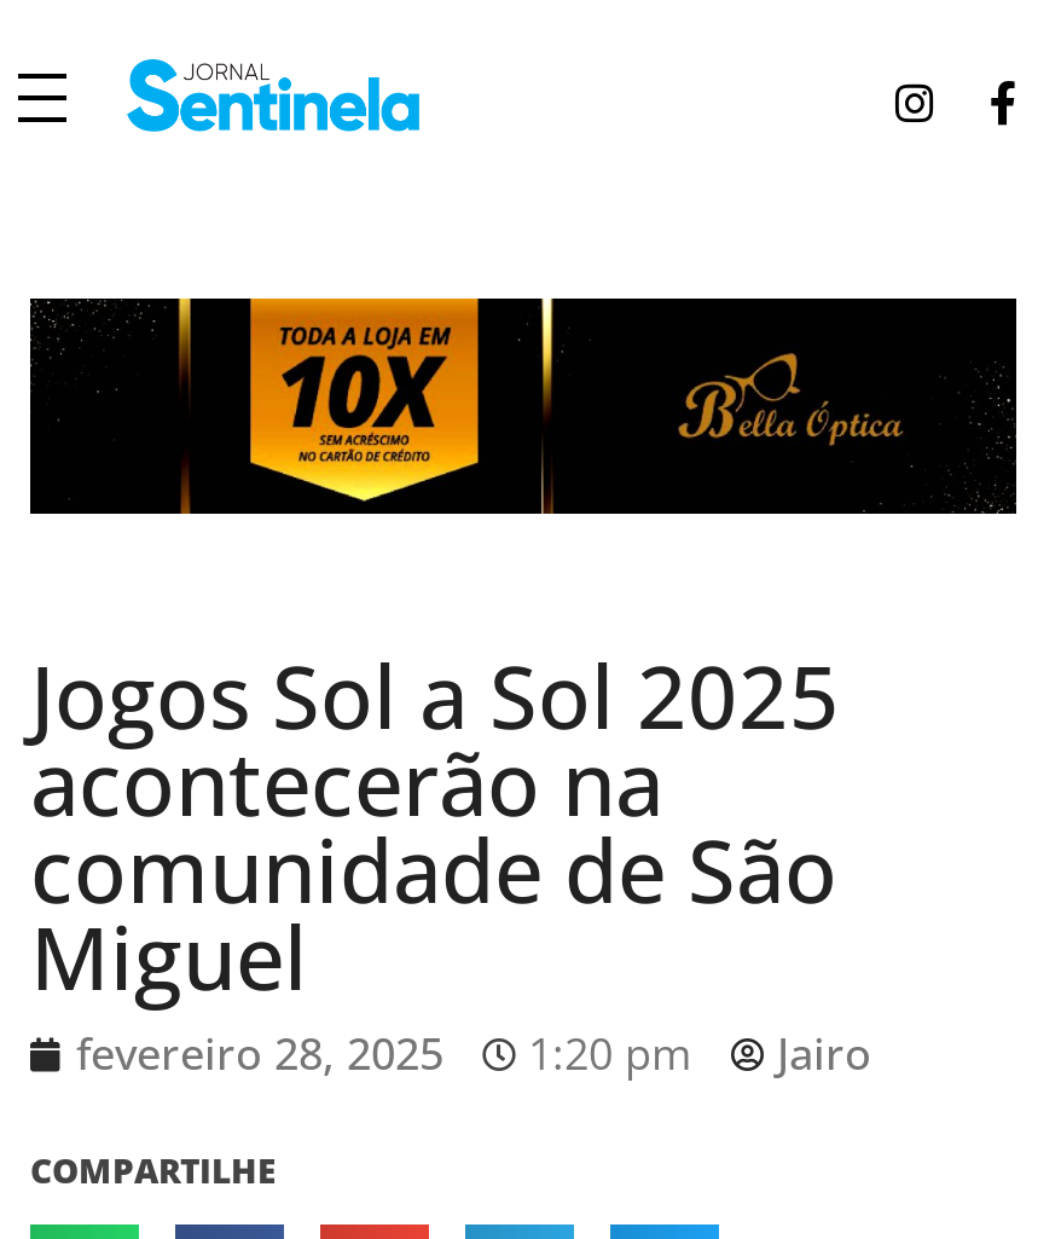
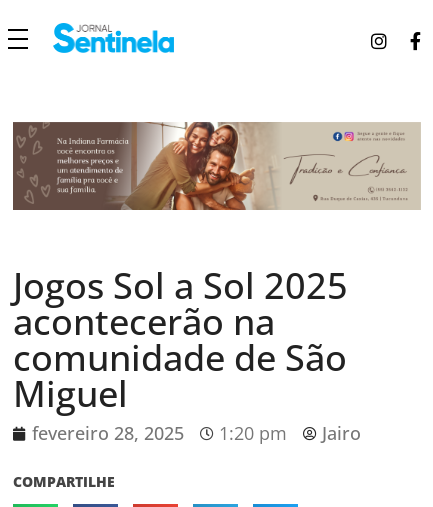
- [image]
+ [image]
